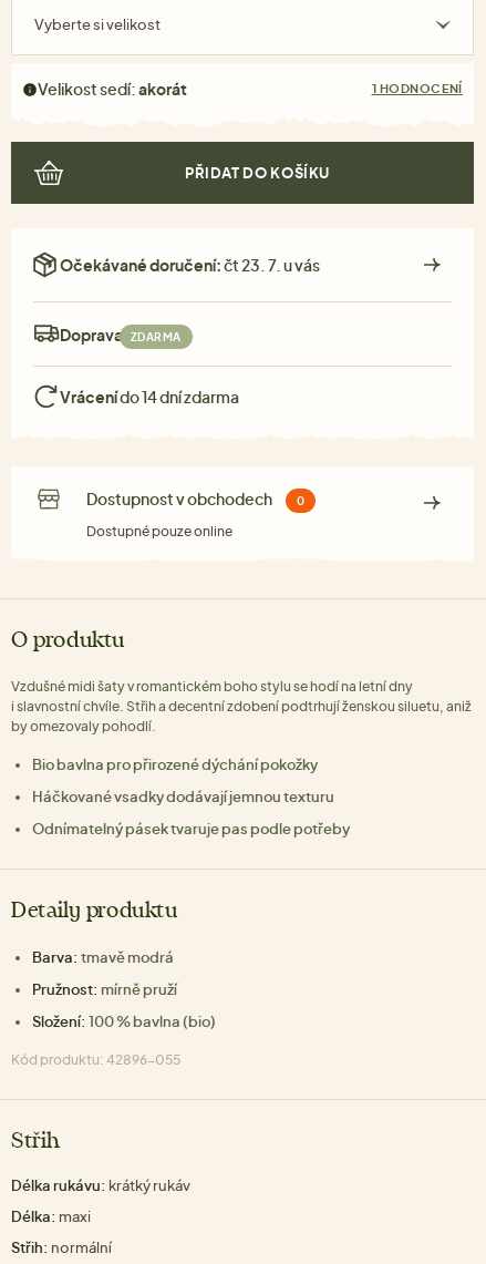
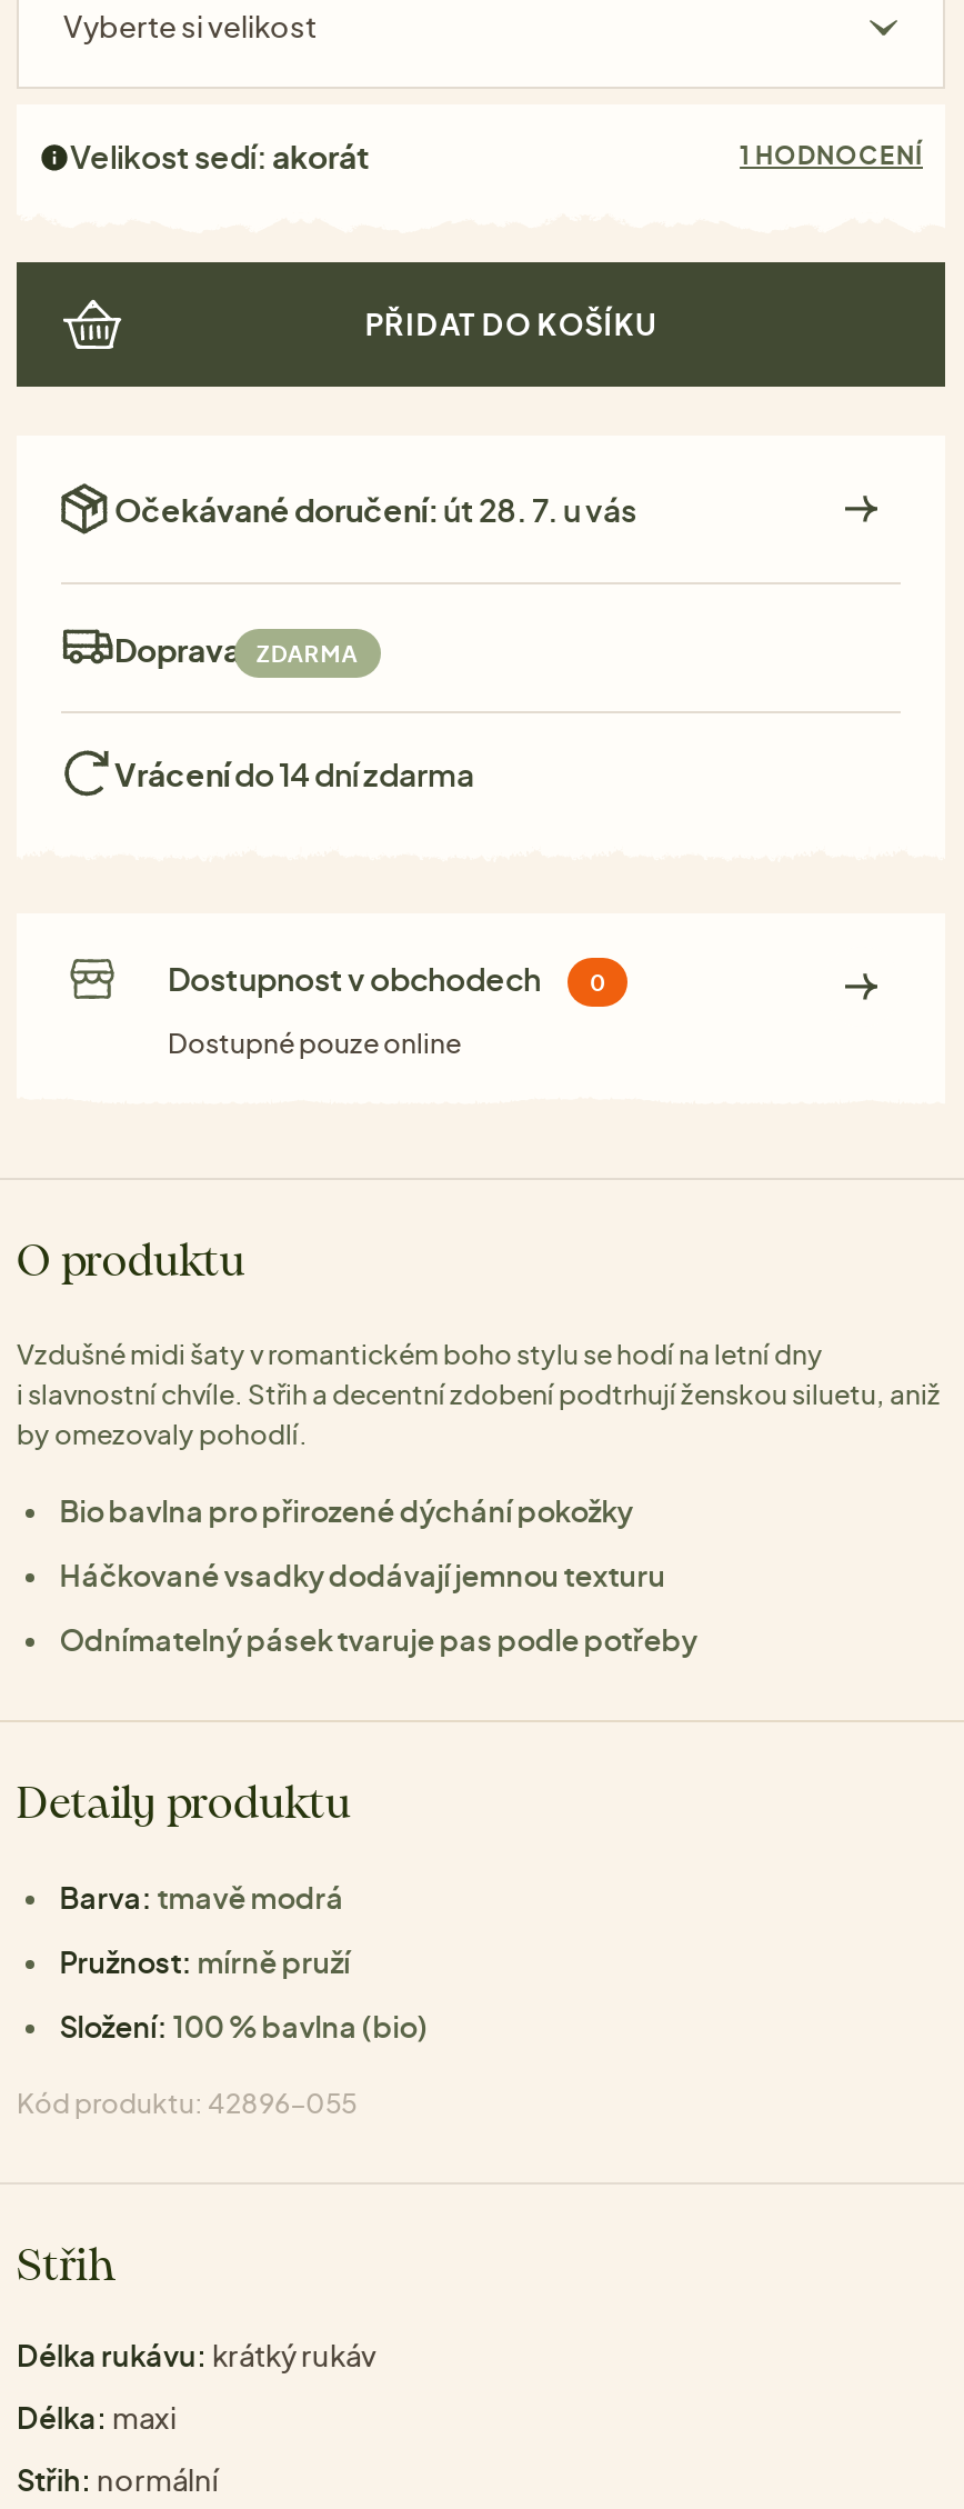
- Očekávané doručení: čt 23. 7. u vás
+ Očekávané doručení: út 28. 7. u vás
